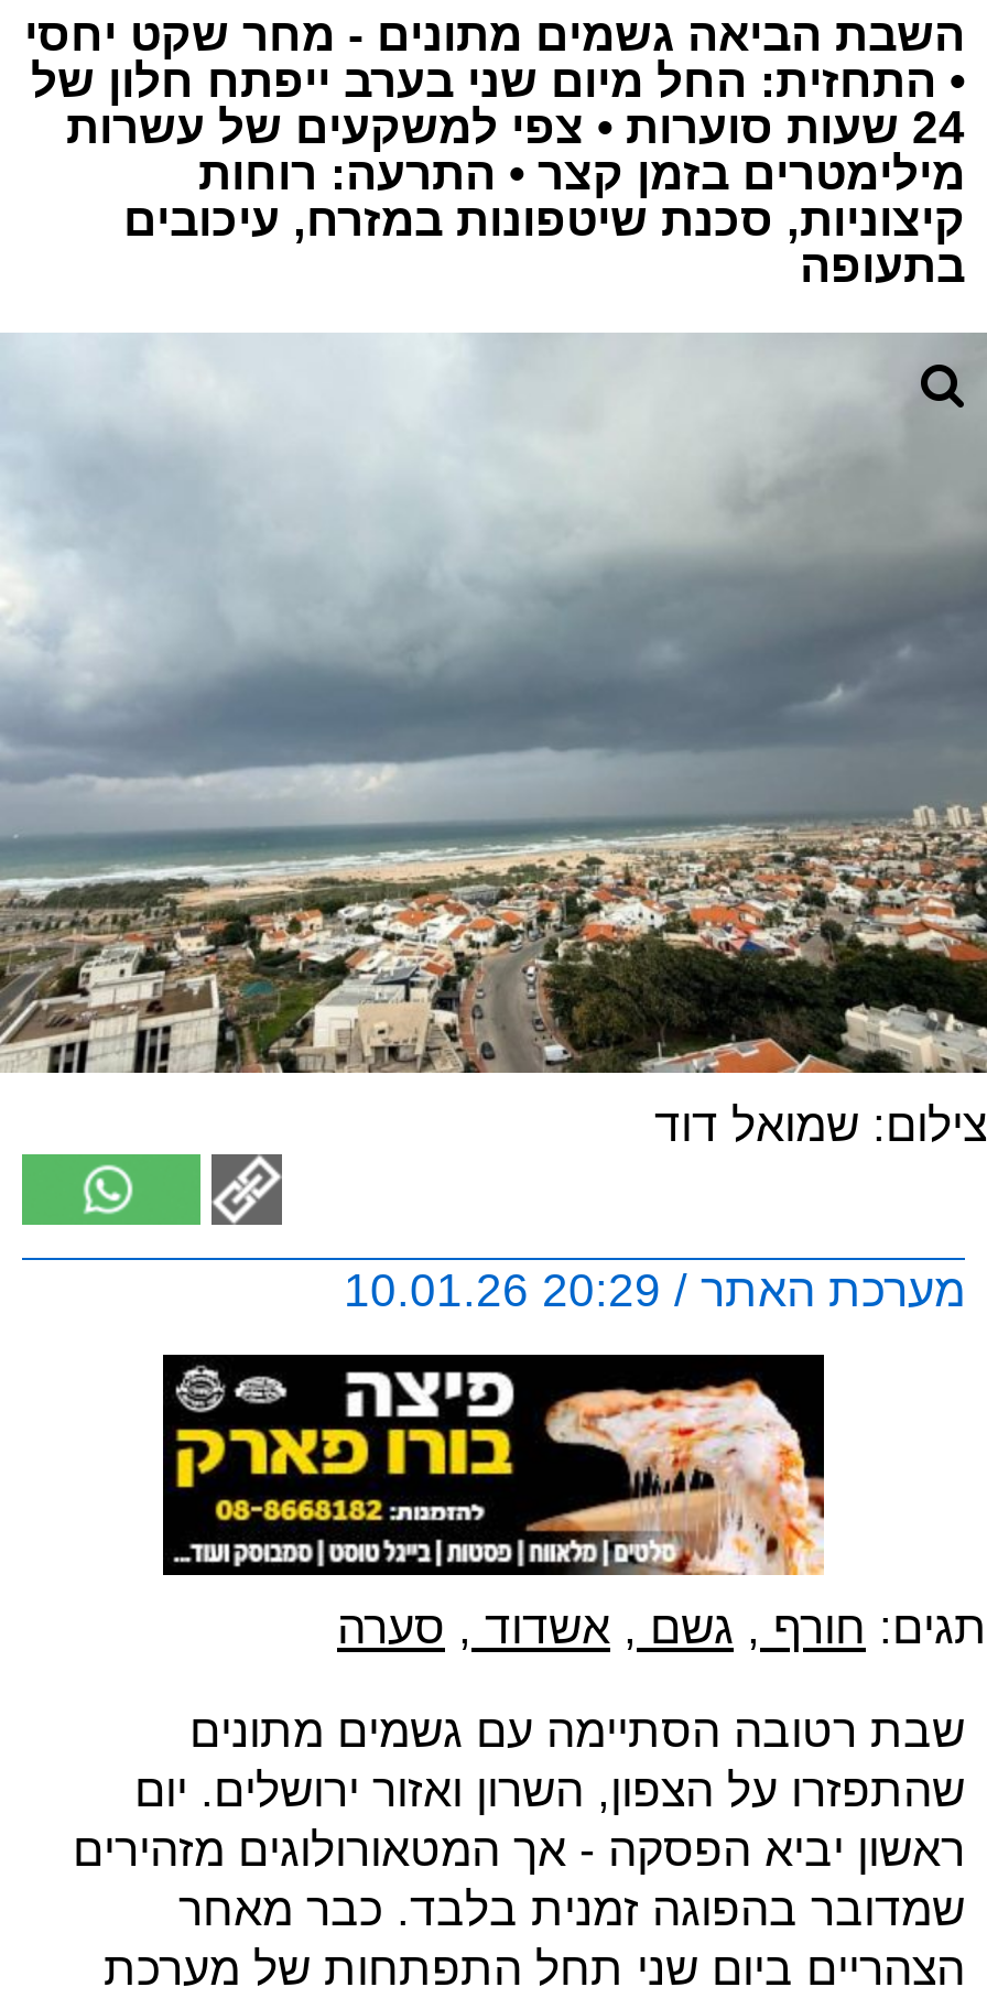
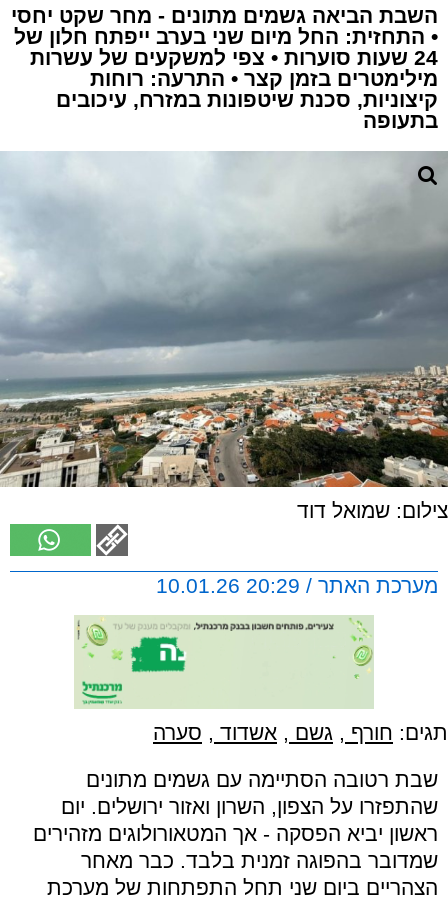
- [image]
+ [image]
